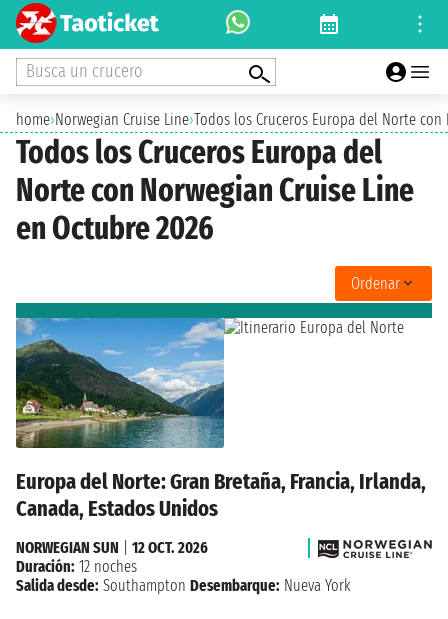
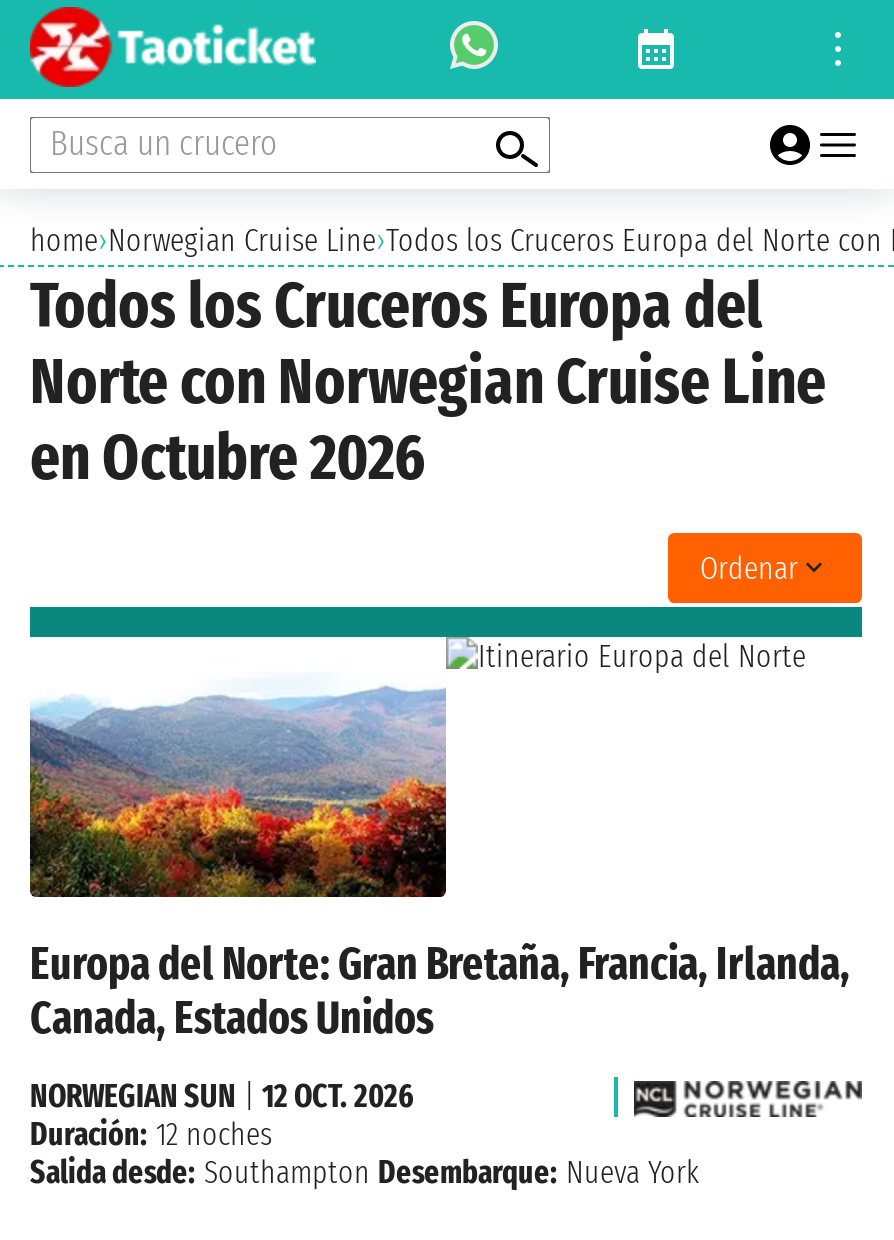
- [image]
+ [image]
